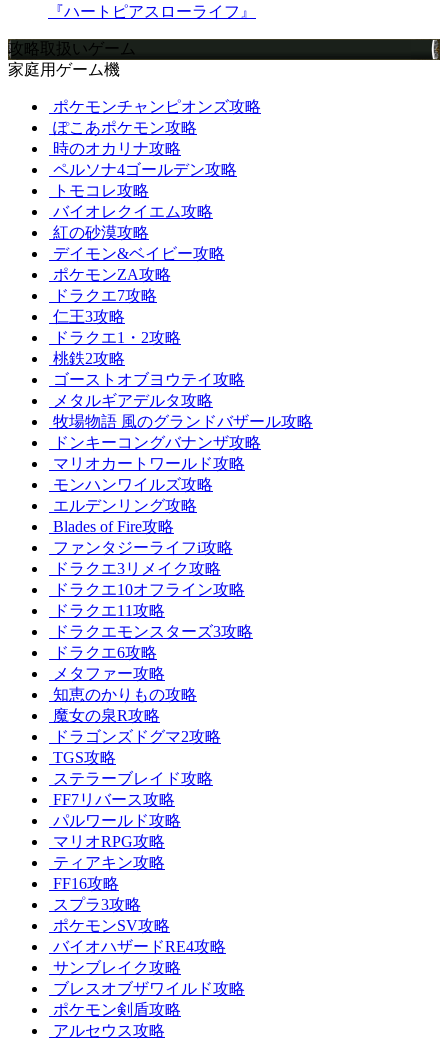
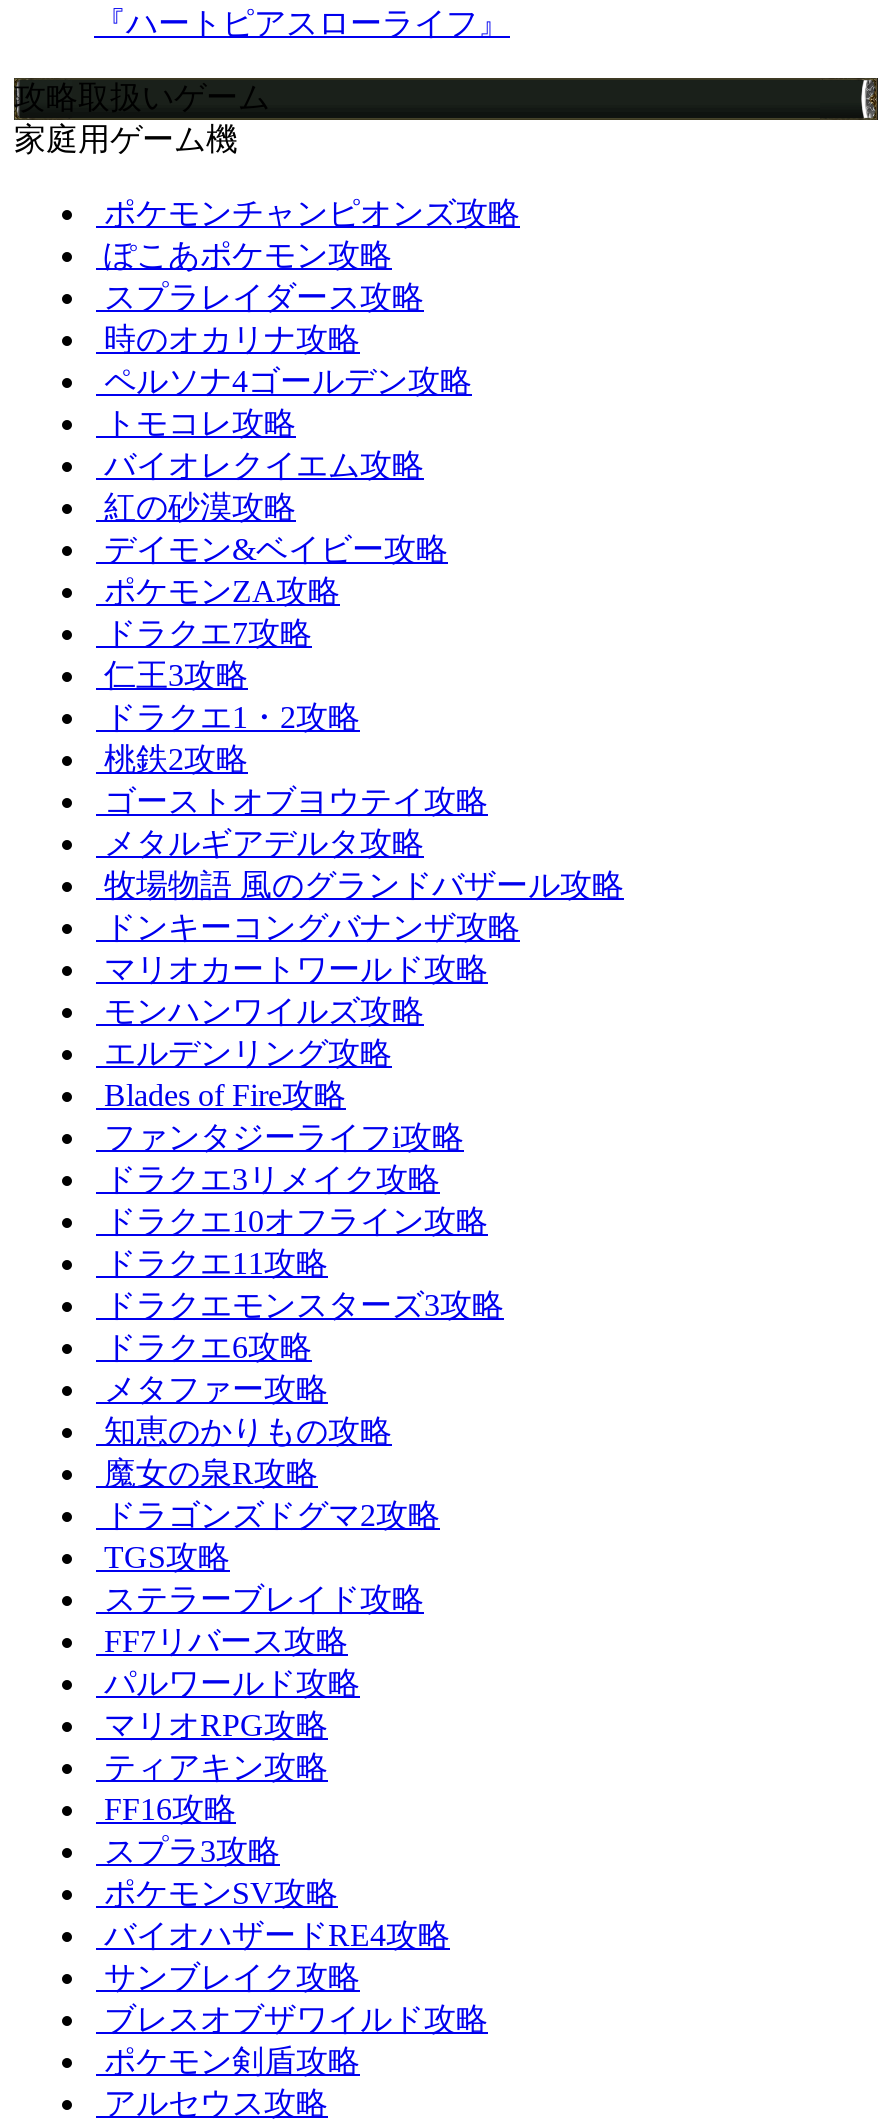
+ スプラレイダース攻略
